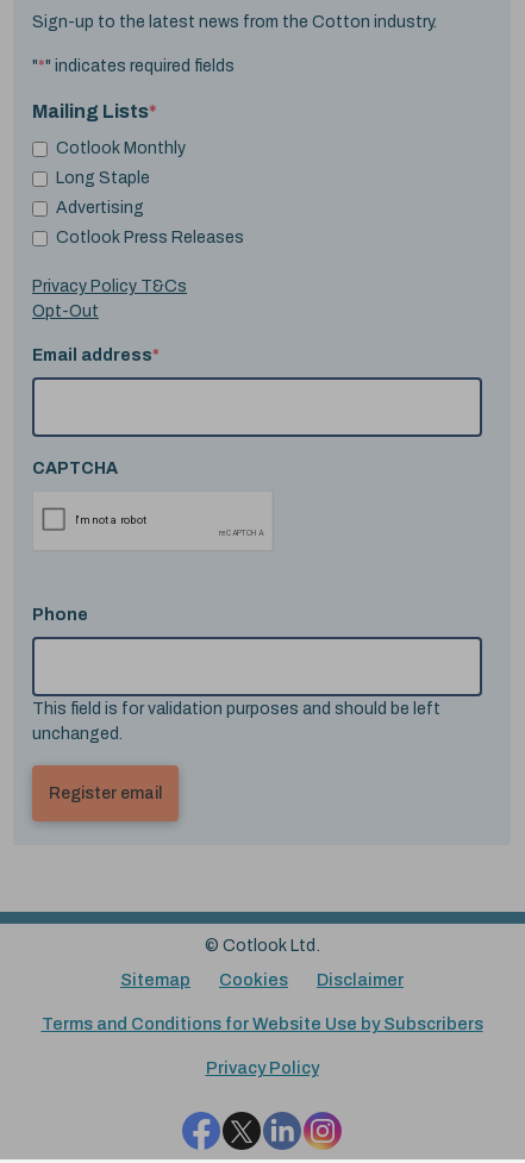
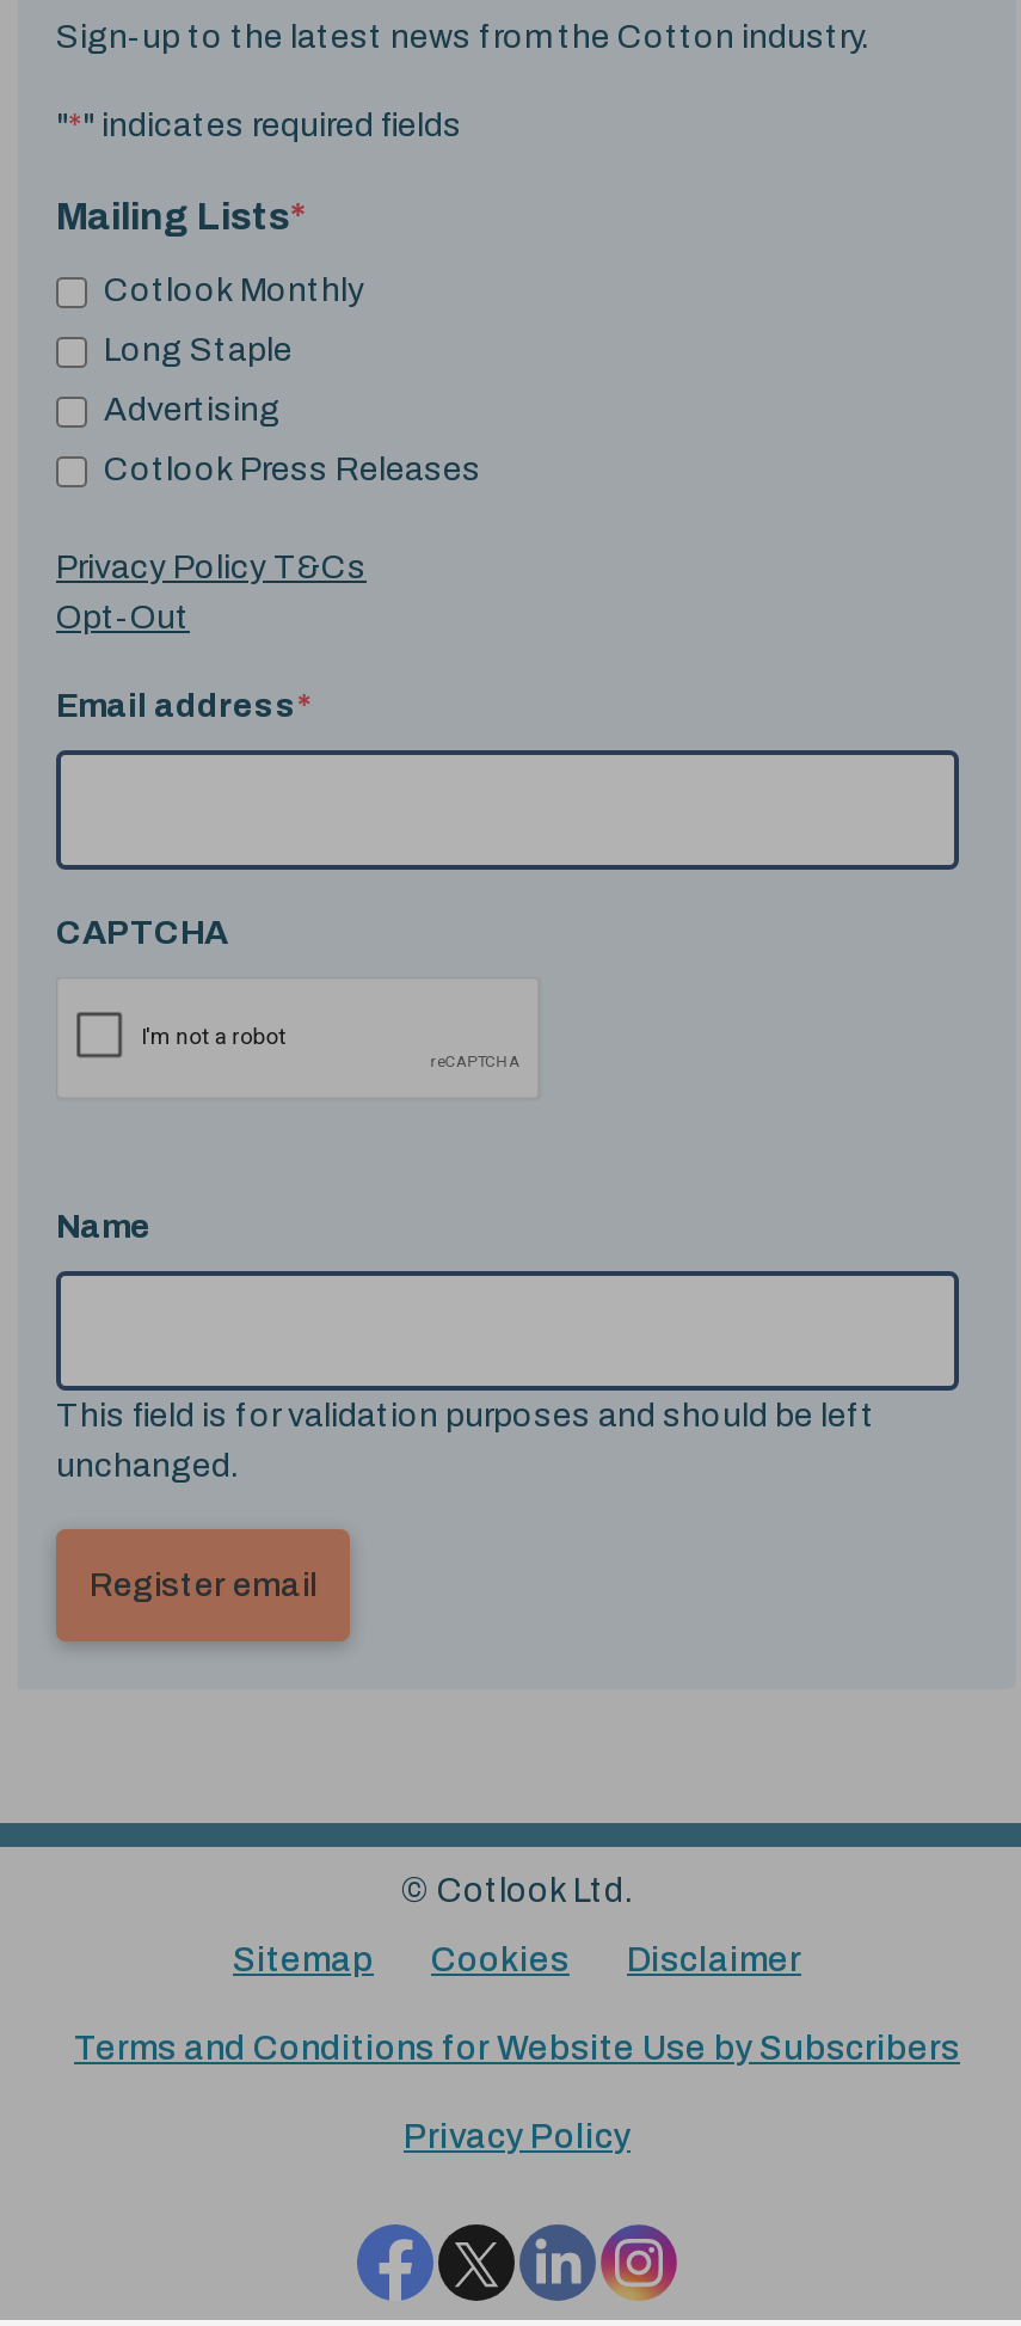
- Phone
+ Name
